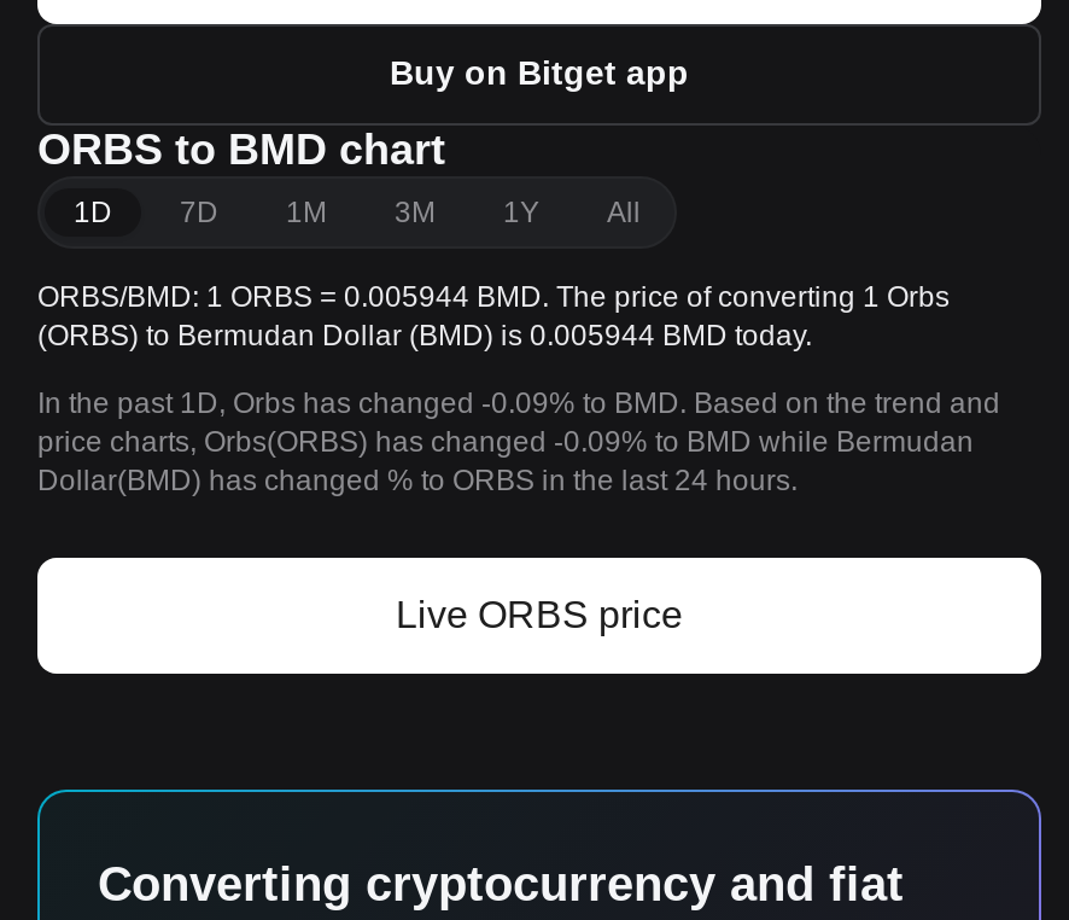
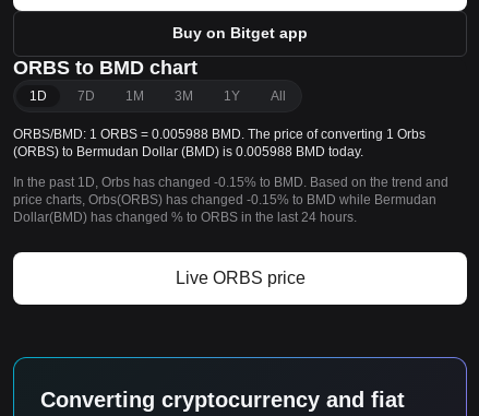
- ORBS/BMD: 1 ORBS = 0.005944 BMD. The price of converting 1 Orbs
+ ORBS/BMD: 1 ORBS = 0.005988 BMD. The price of converting 1 Orbs

- (ORBS) to Bermudan Dollar (BMD) is 0.005944 BMD today.
+ (ORBS) to Bermudan Dollar (BMD) is 0.005988 BMD today.

- In the past 1D, Orbs has changed -0.09% to BMD. Based on the trend and
+ In the past 1D, Orbs has changed -0.15% to BMD. Based on the trend and

- price charts, Orbs(ORBS) has changed -0.09% to BMD while Bermudan
+ price charts, Orbs(ORBS) has changed -0.15% to BMD while Bermudan
